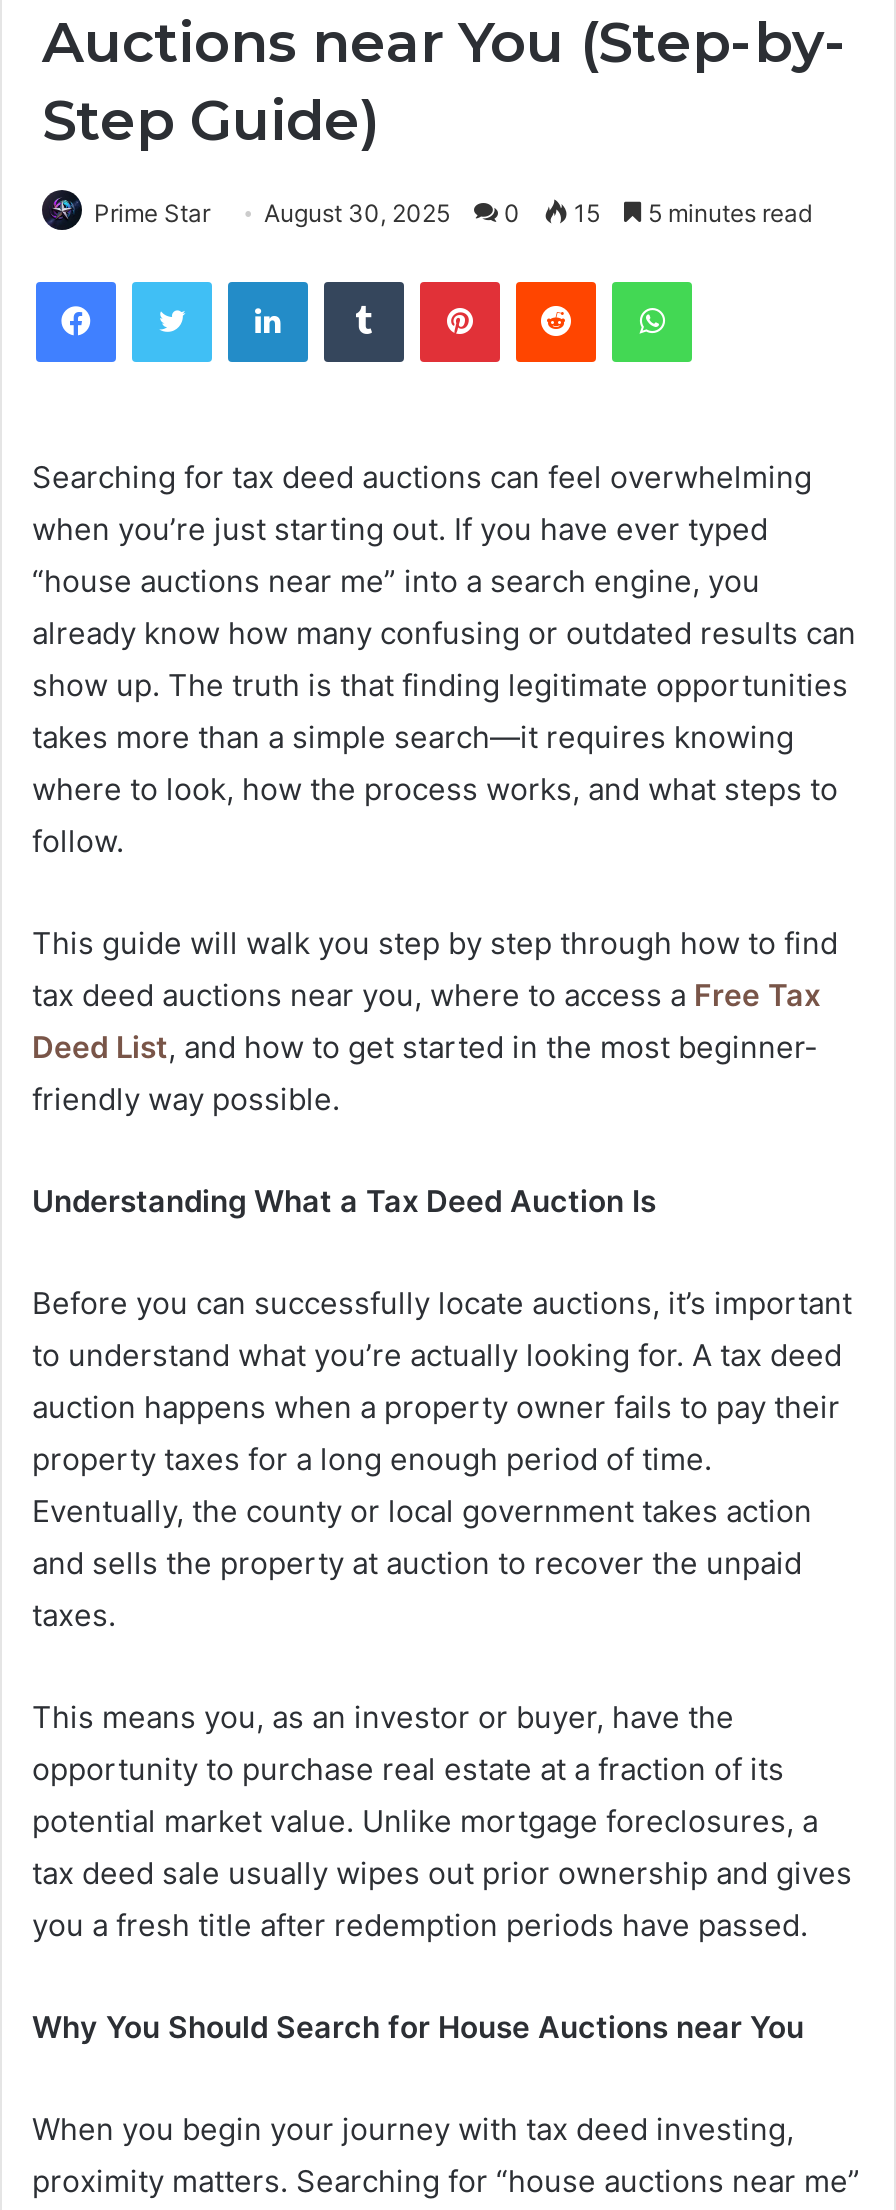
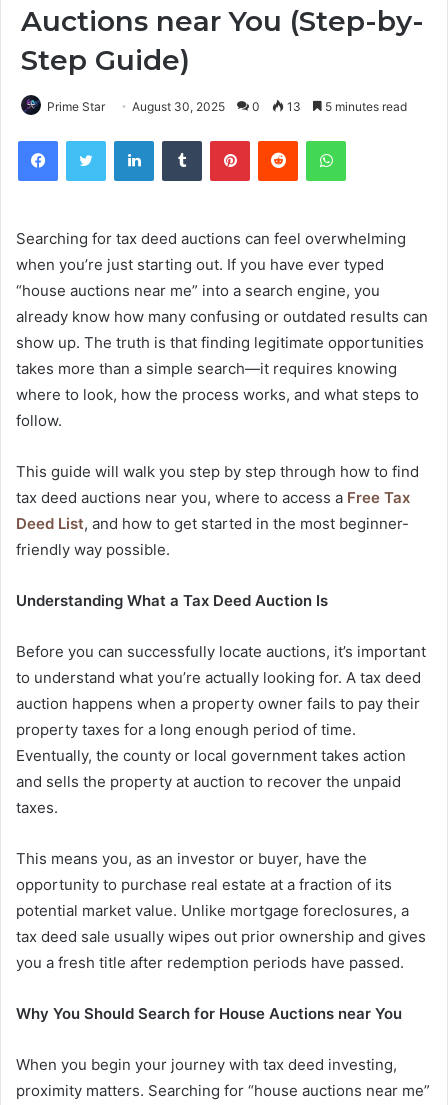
- Prime Star August 30, 2025 0 15 5 minutes read
+ Prime Star August 30, 2025 0 13 5 minutes read
